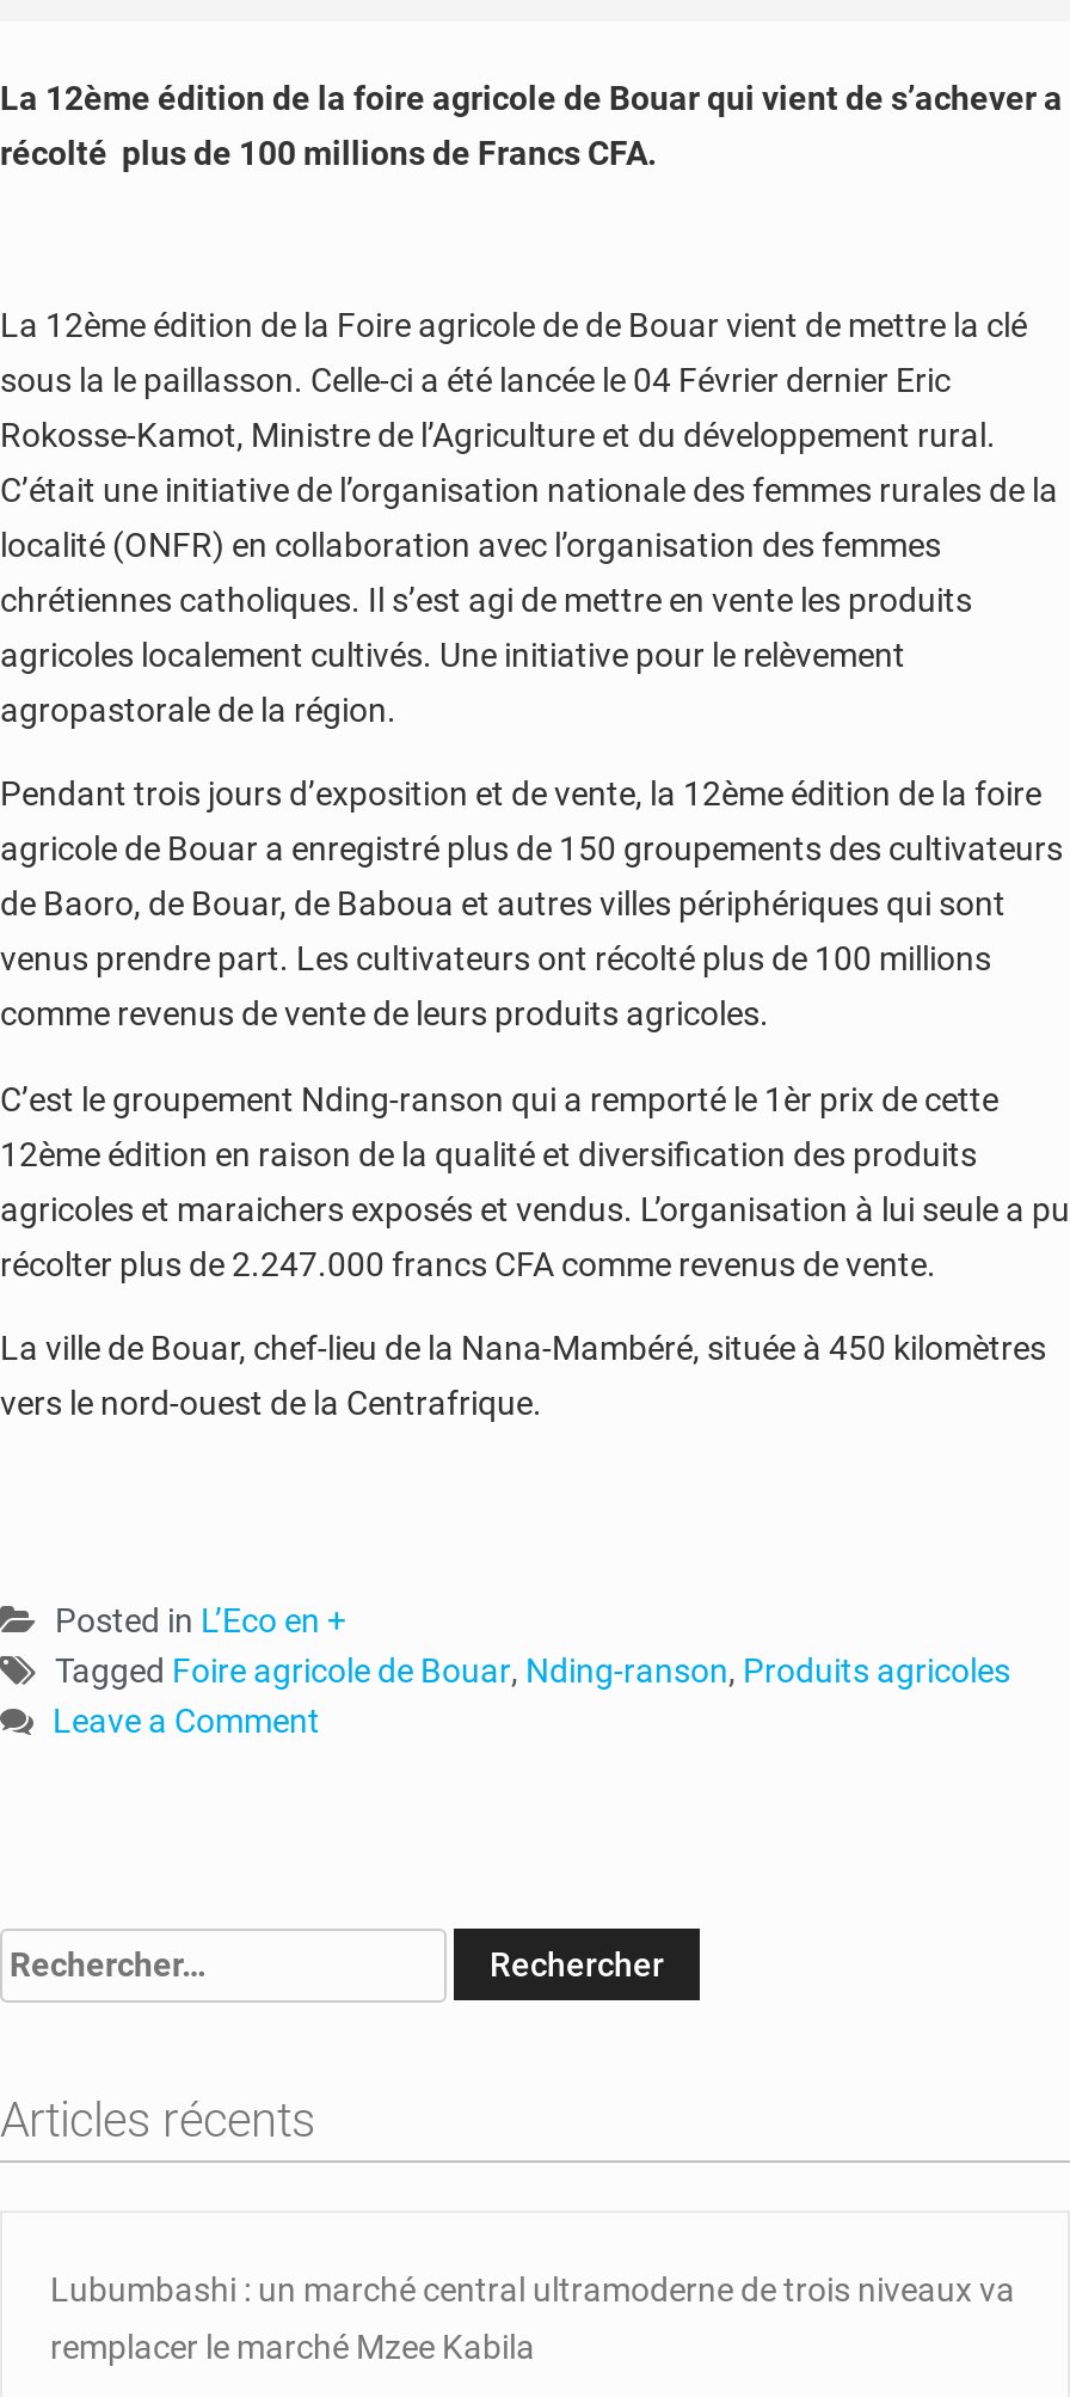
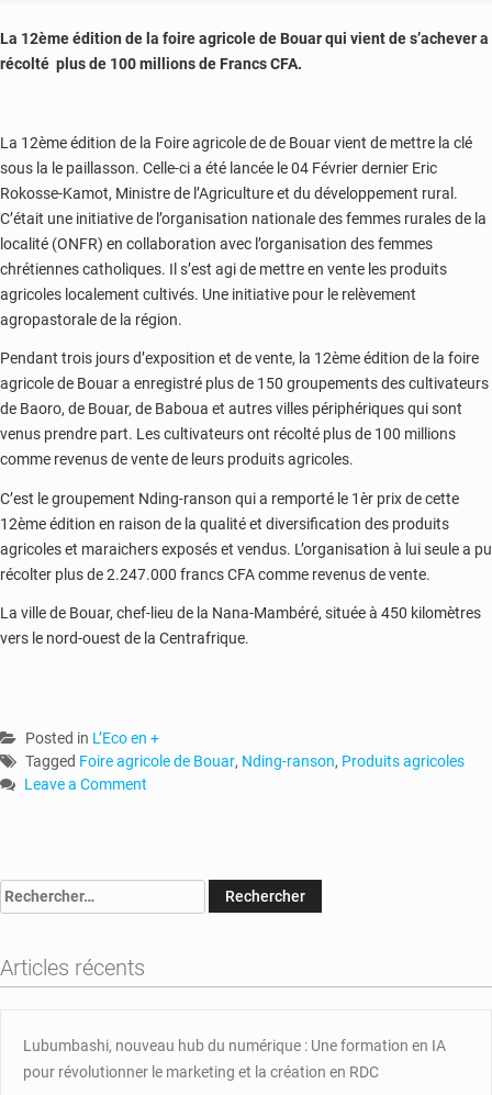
- Lubumbashi : un marché central ultramoderne de trois niveaux va
+ Lubumbashi, nouveau hub du numérique : Une formation en IA

- remplacer le marché Mzee Kabila
+ pour révolutionner le marketing et la création en RDC
